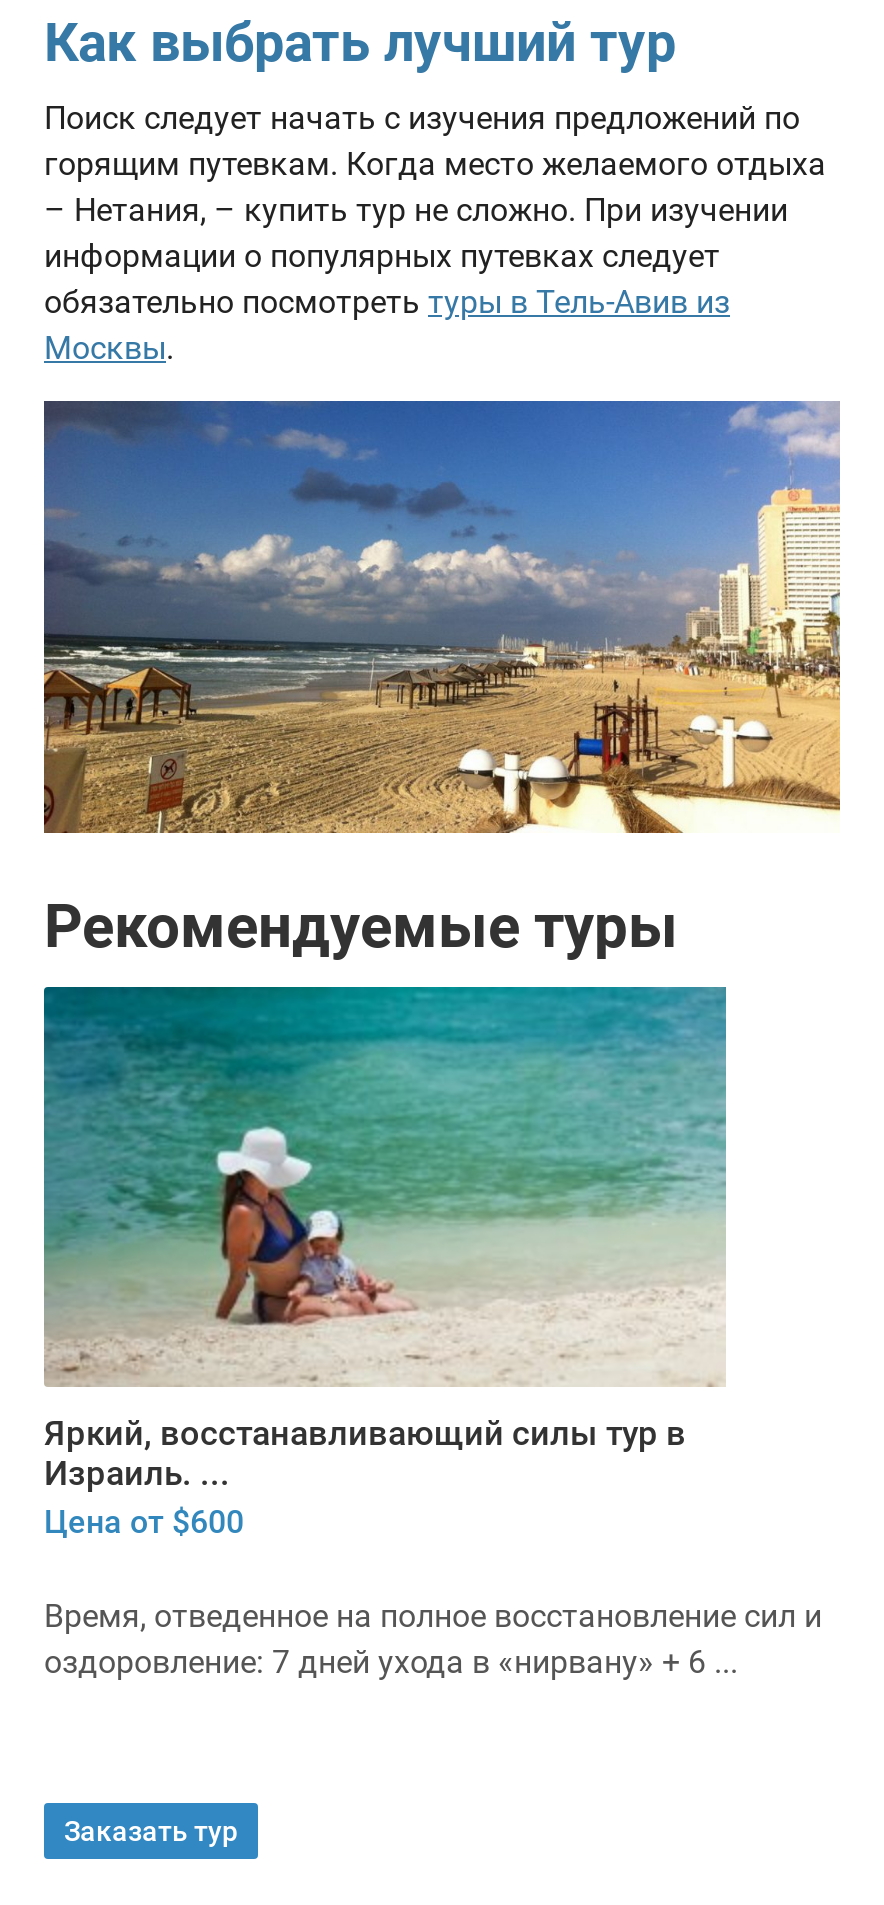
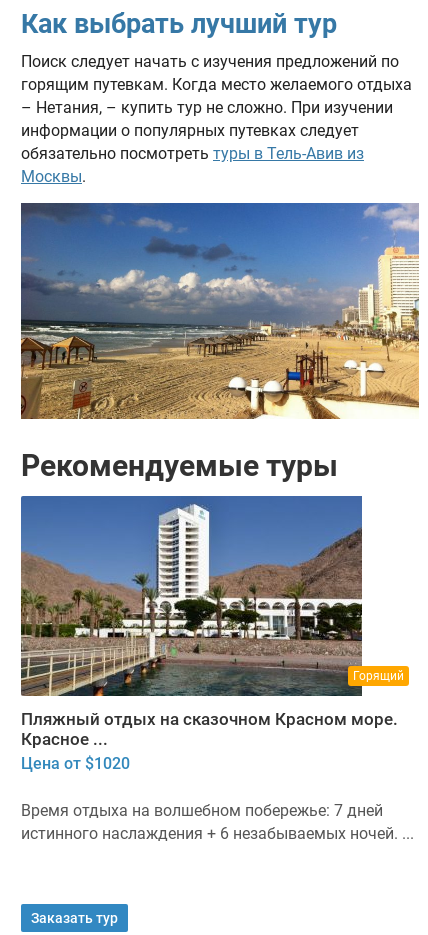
- [image]
- Яркий, восстанавливающий силы тур в
- Израиль. ...
- Цена от $600
- Время, отведенное на полное восстановление сил и
- оздоровление: 7 дней ухода в «нирвану» + 6 ...
+ [image]
+ Горящий
+ Пляжный отдых на сказочном Красном море.
+ Красное ...
+ Цена от $1020
+ Время отдыха на волшебном побережье: 7 дней
+ истинного наслаждения + 6 незабываемых ночей. ...
